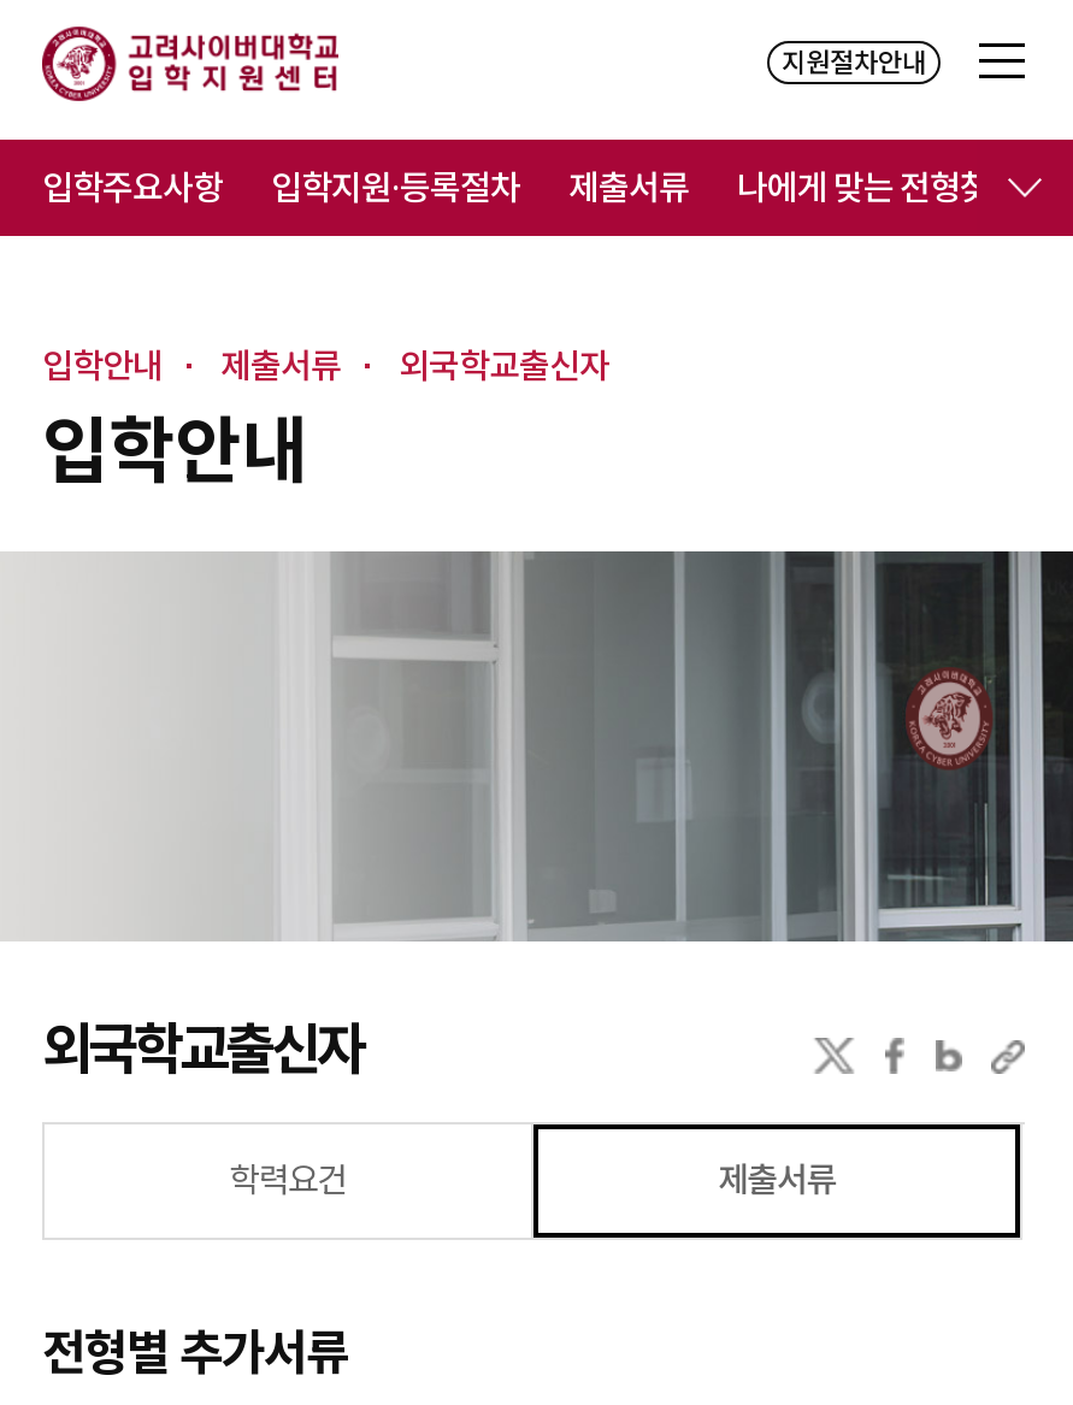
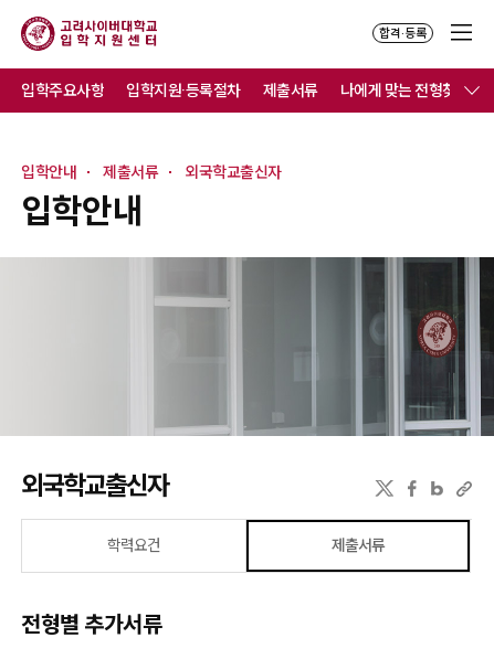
- 지원절차안내
+ 합격·등록
